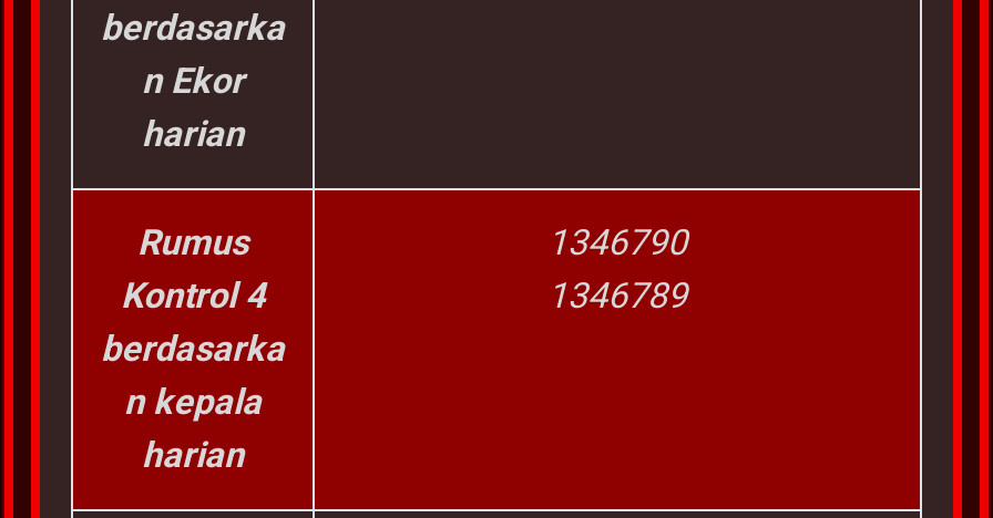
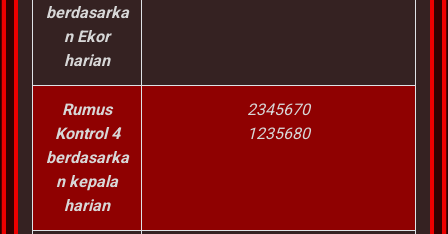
- 1346790
+ 2345670

- 1346789
+ 1235680
